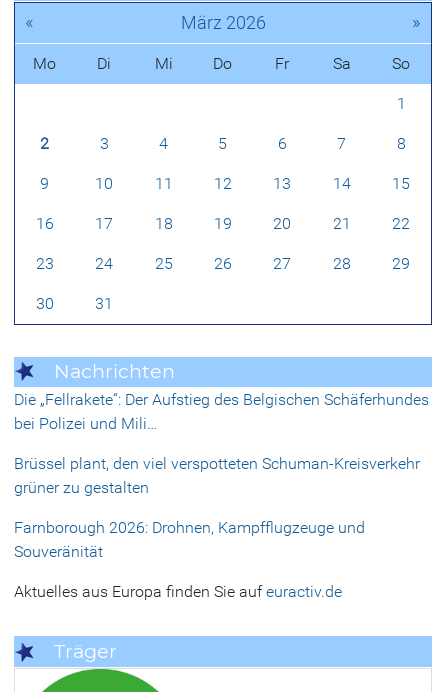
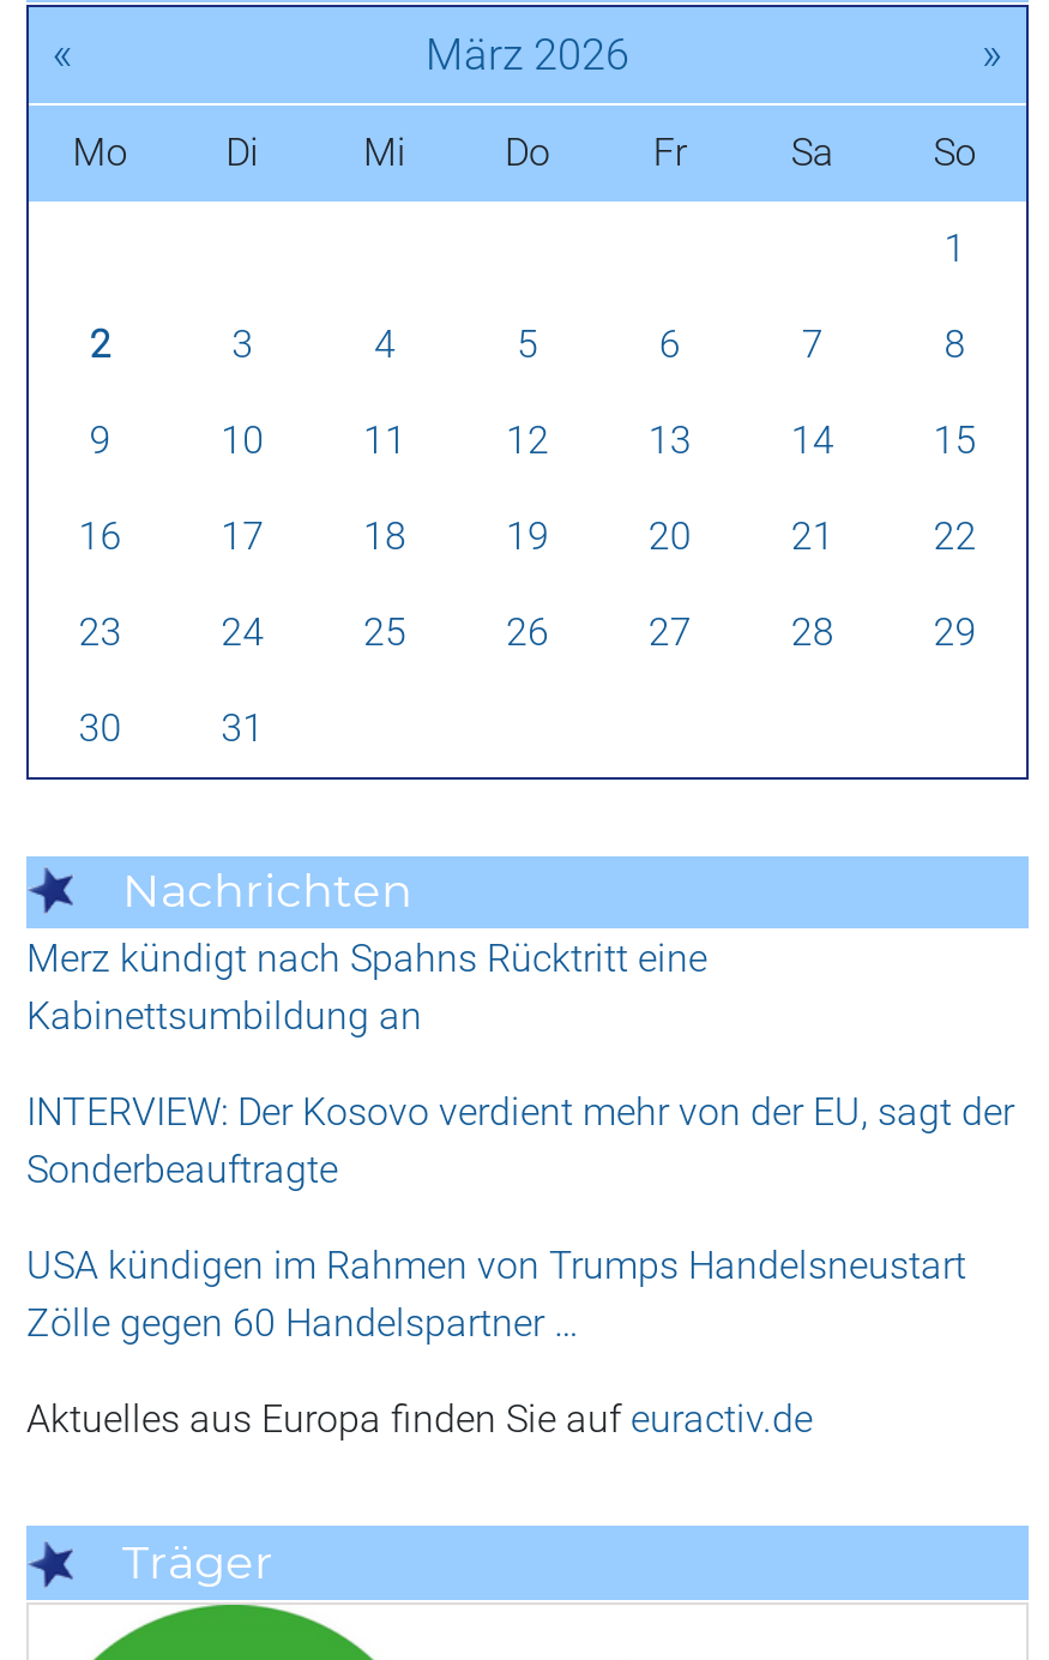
- Die „Fellrakete“: Der Aufstieg des Belgischen Schäferhundes
- bei Polizei und Mili…
+ Merz kündigt nach Spahns Rücktritt eine
+ Kabinettsumbildung an

- Brüssel plant, den viel verspotteten Schuman-Kreisverkehr
- grüner zu gestalten
+ INTERVIEW: Der Kosovo verdient mehr von der EU, sagt der
+ Sonderbeauftragte

- Farnborough 2026: Drohnen, Kampfflugzeuge und
- Souveränität
+ USA kündigen im Rahmen von Trumps Handelsneustart
+ Zölle gegen 60 Handelspartner …
